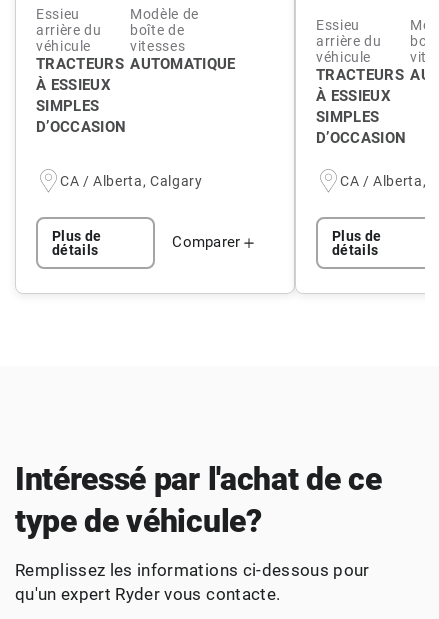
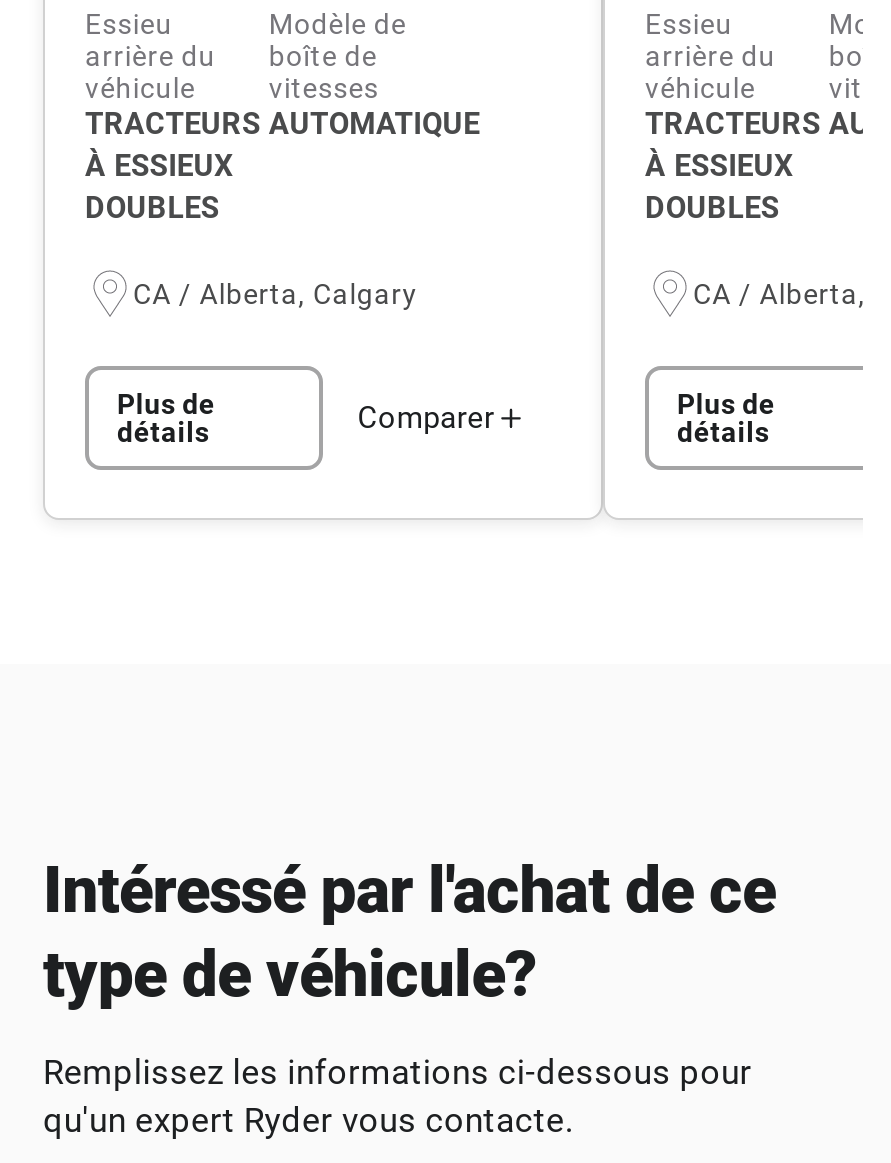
- SIMPLES
- D’OCCASION
+ DOUBLES

- SIMPLES
- D’OCCASION
+ DOUBLES
